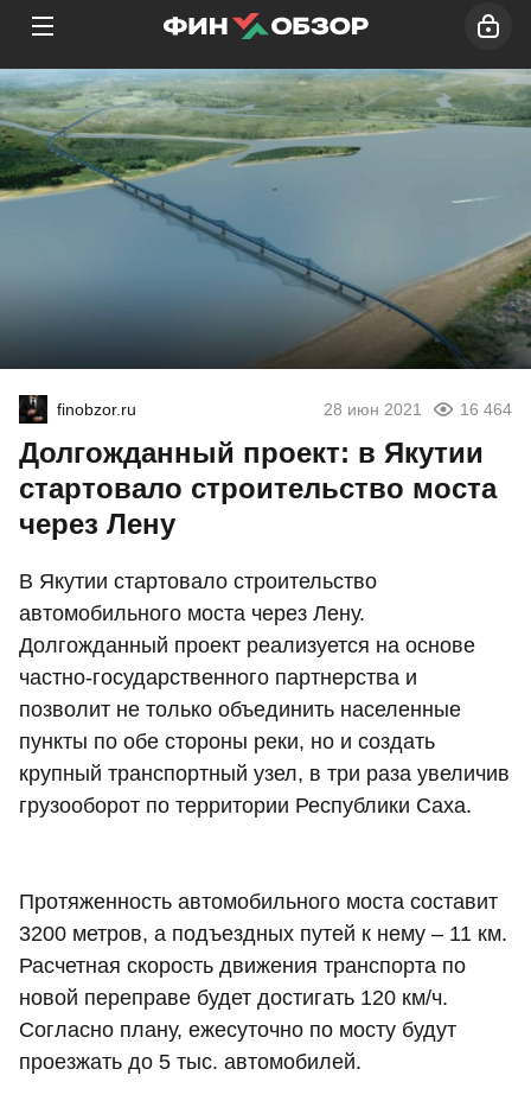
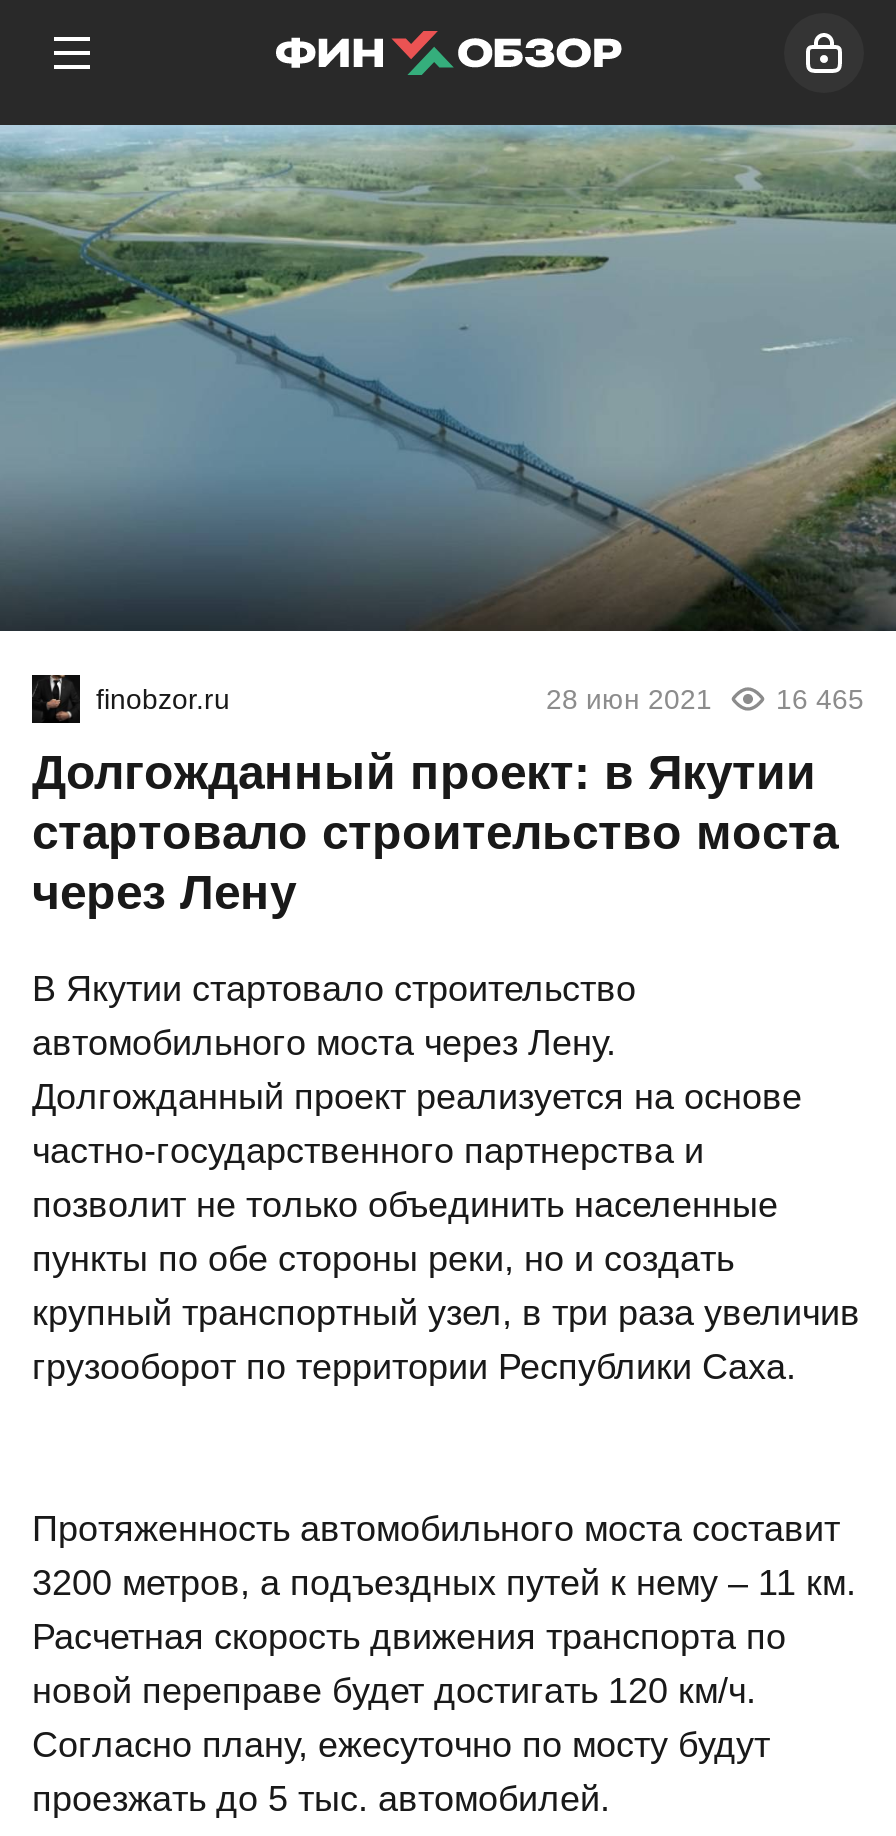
- 28 июн 2021 16 464
+ 28 июн 2021 16 465
